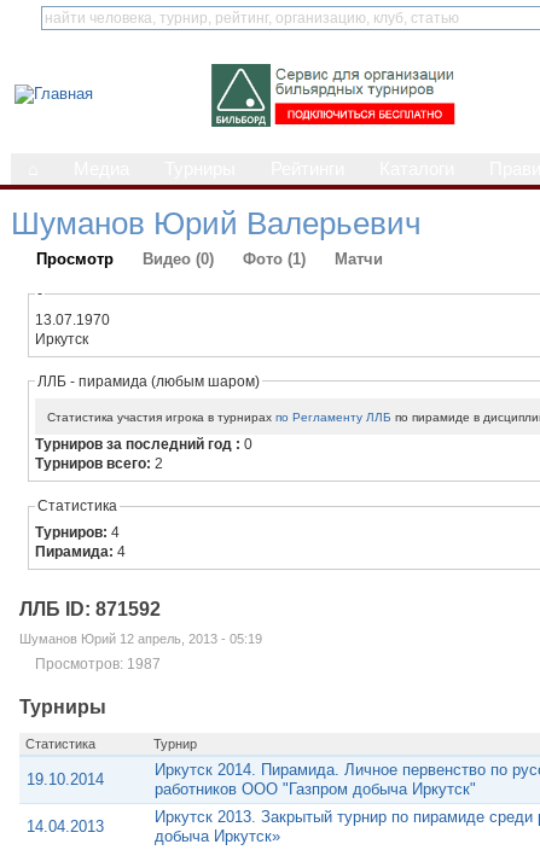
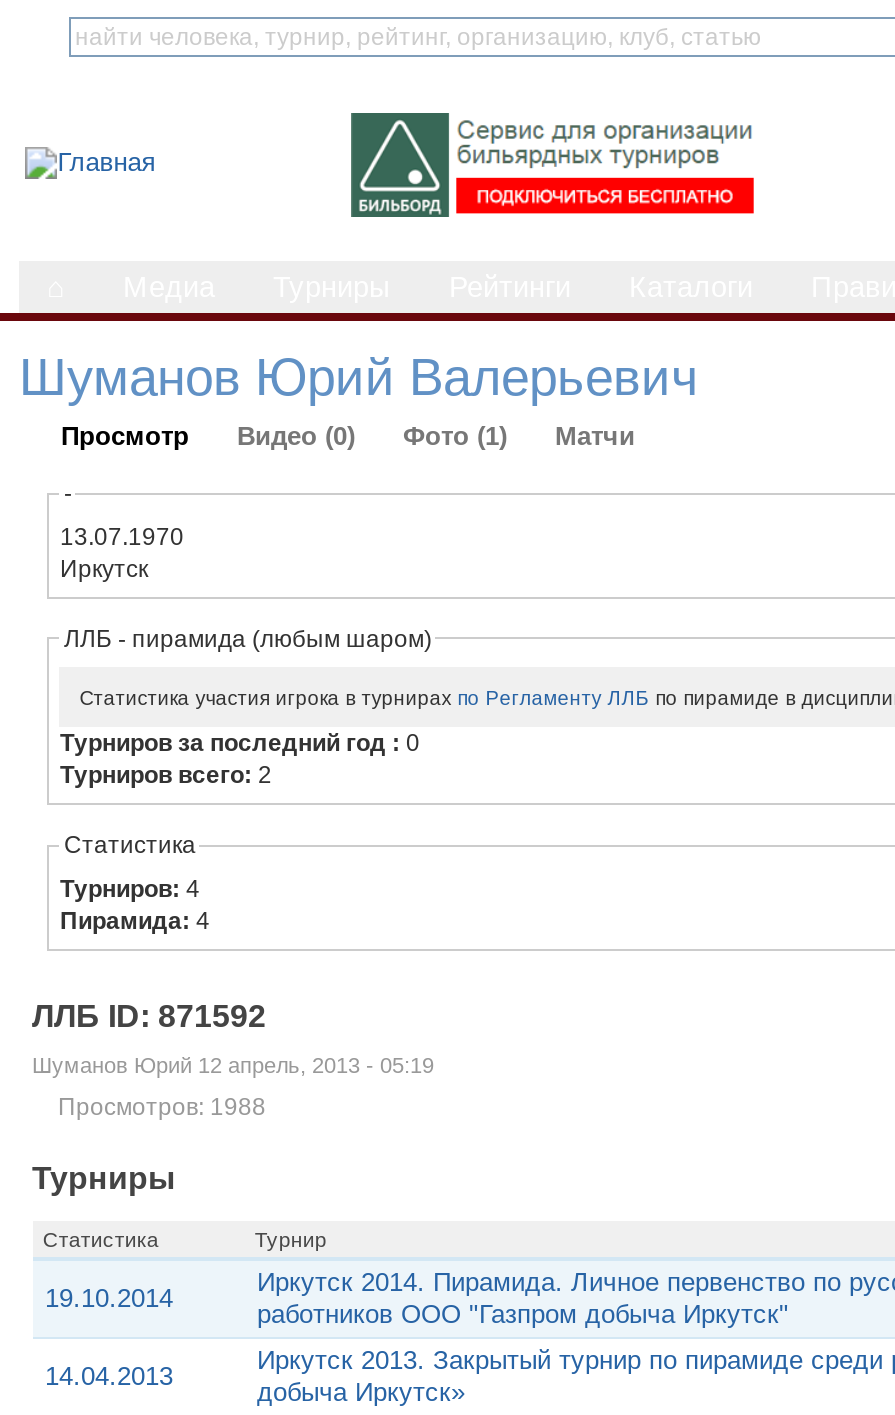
- Просмотров: 1987
+ Просмотров: 1988
